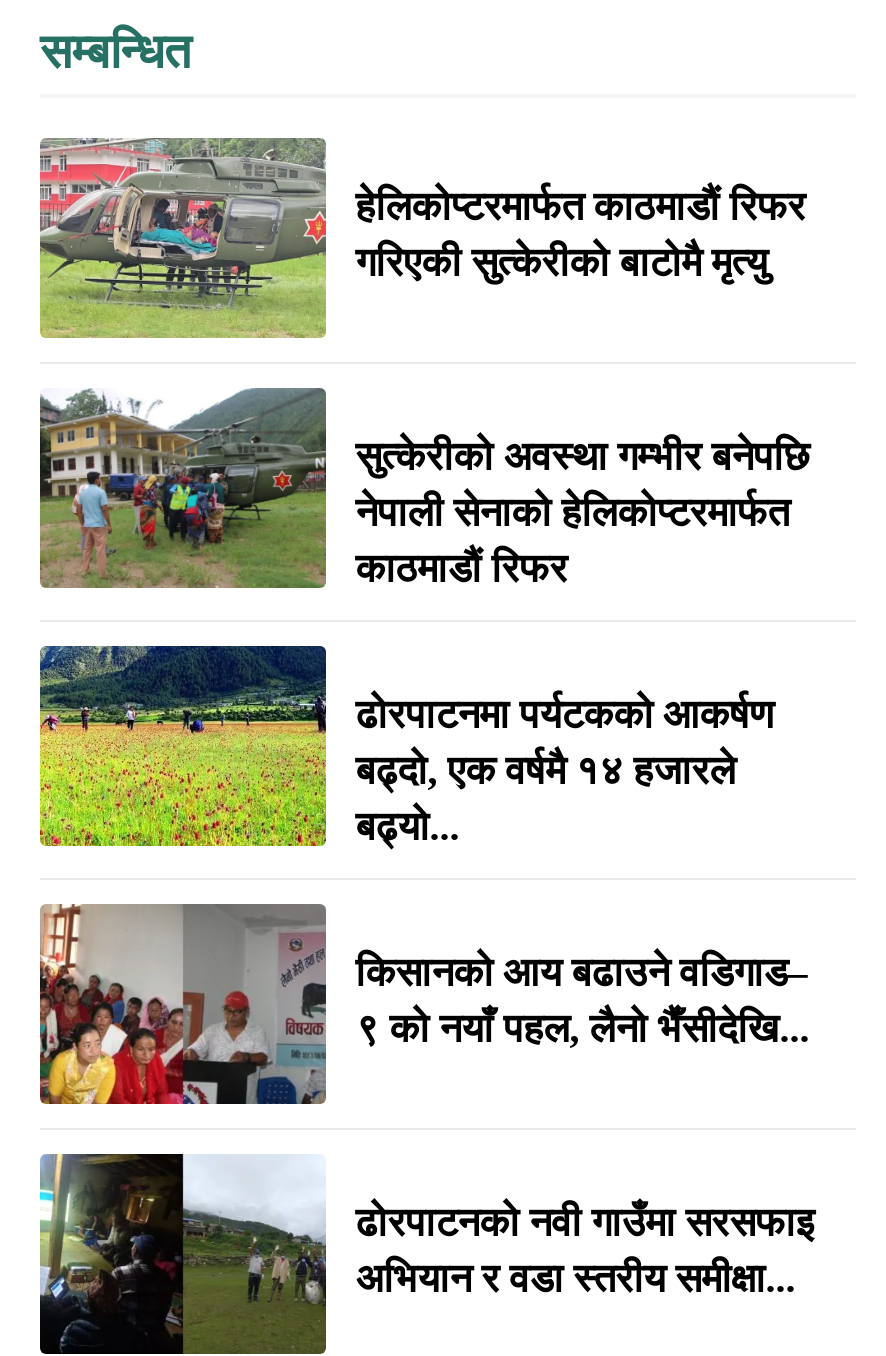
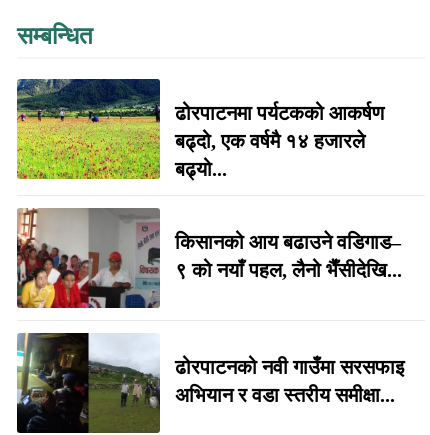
- [image]
- हेलिकोप्टरमार्फत काठमाडौं रिफर
- गरिएकी सुत्केरीको बाटोमै मृत्यु

- [image]
- सुत्केरीको अवस्था गम्भीर बनेपछि
- नेपाली सेनाको हेलिकोप्टरमार्फत
- काठमाडौं रिफर
